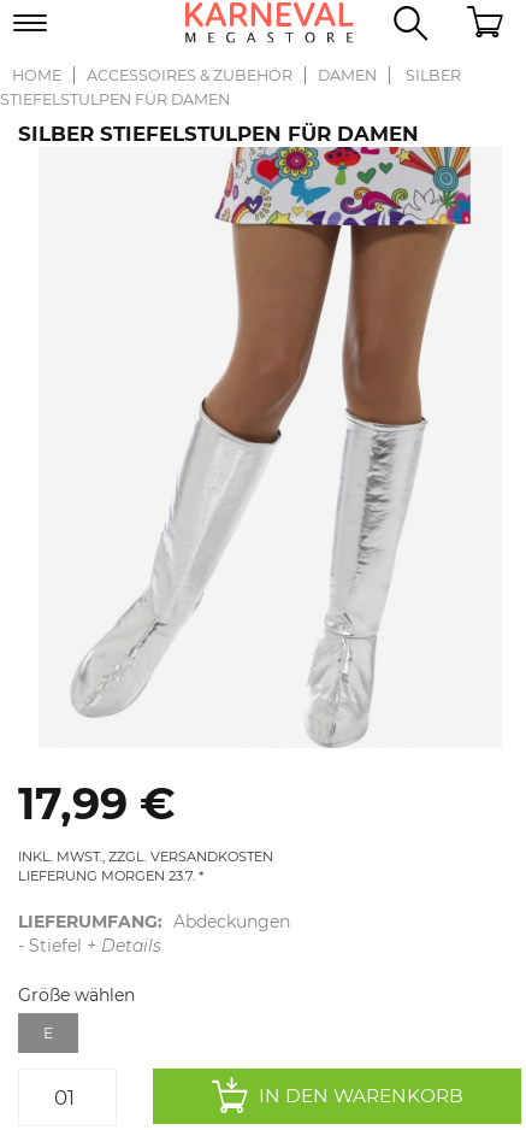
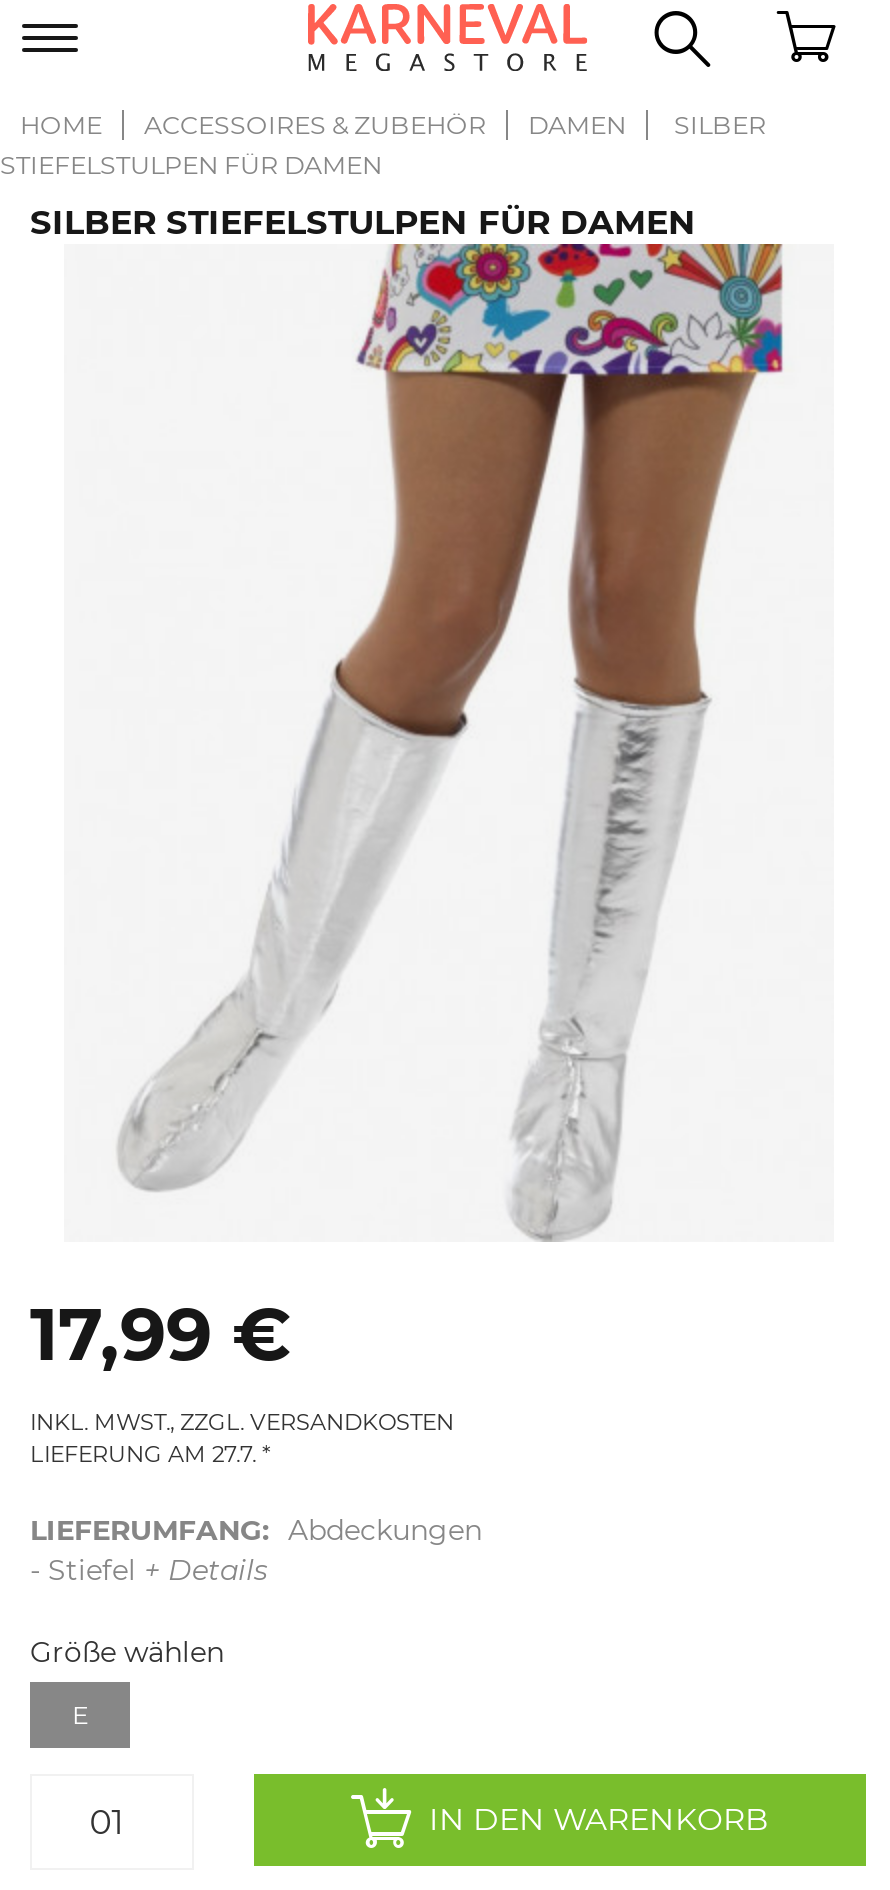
- LIEFERUNG MORGEN 23.7.
+ LIEFERUNG AM 27.7.
